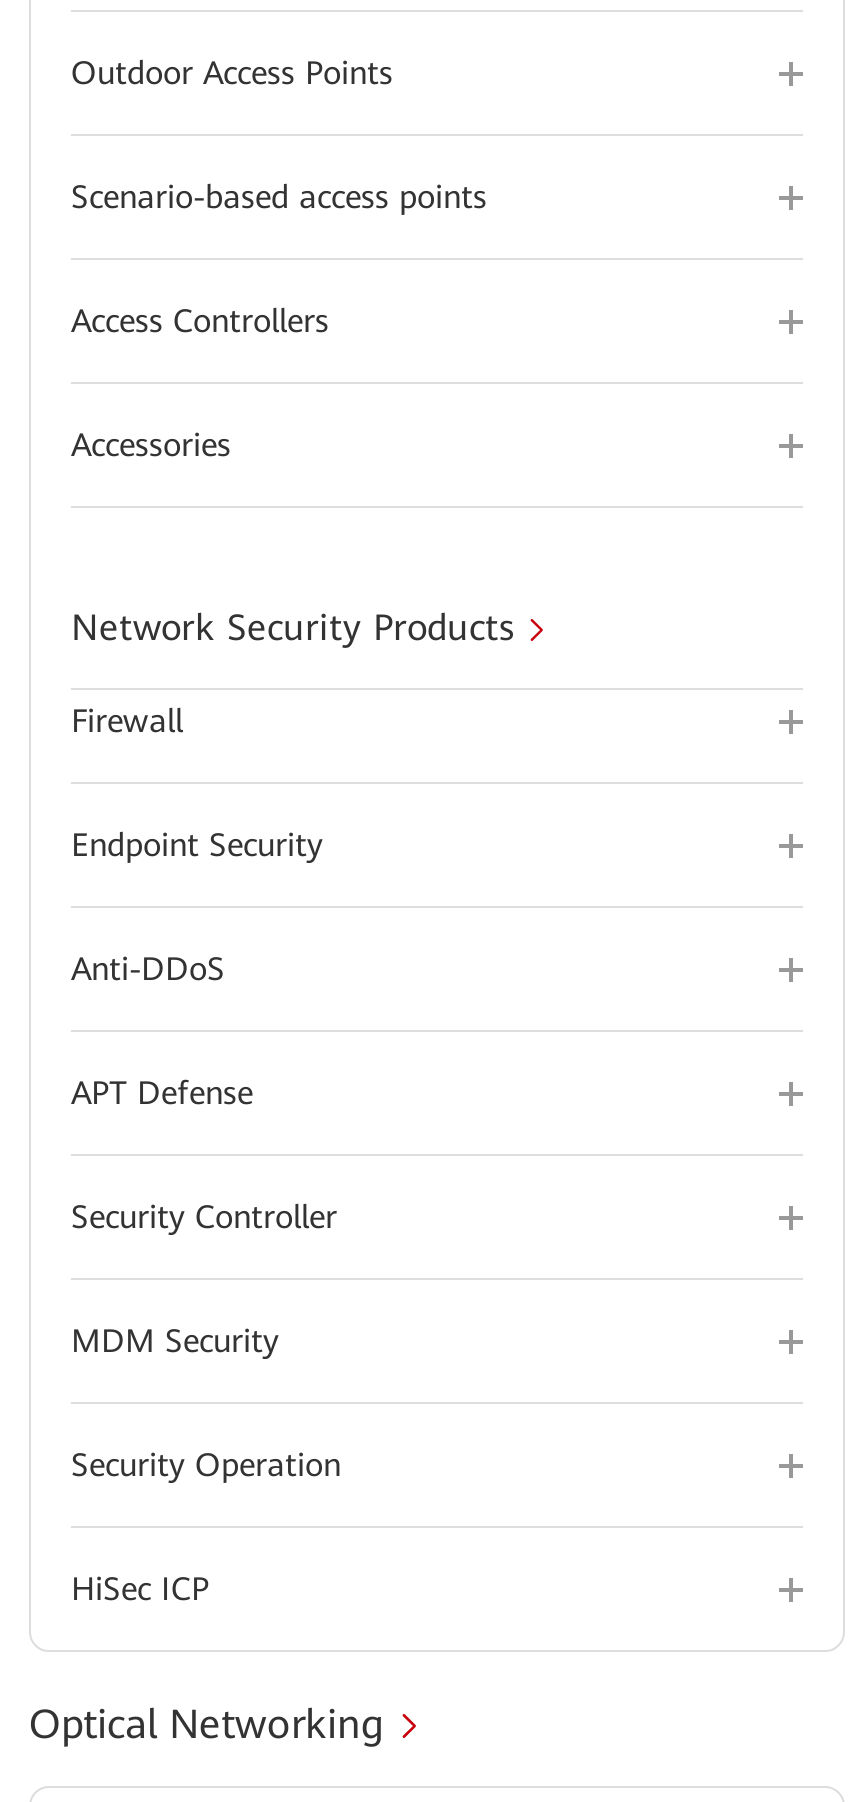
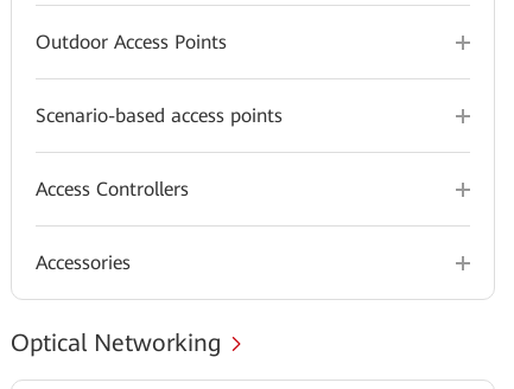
- Network Security Products
- Firewall
- Endpoint Security
- Anti-DDoS
- APT Defense
- Security Controller
- MDM Security
- Security Operation
- HiSec ICP
